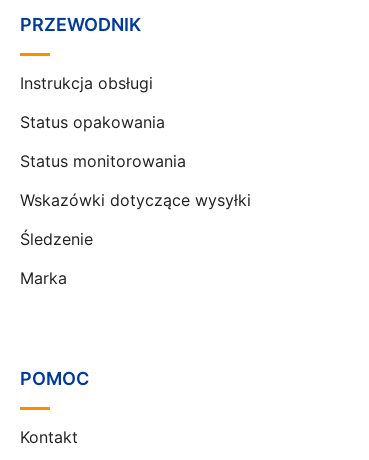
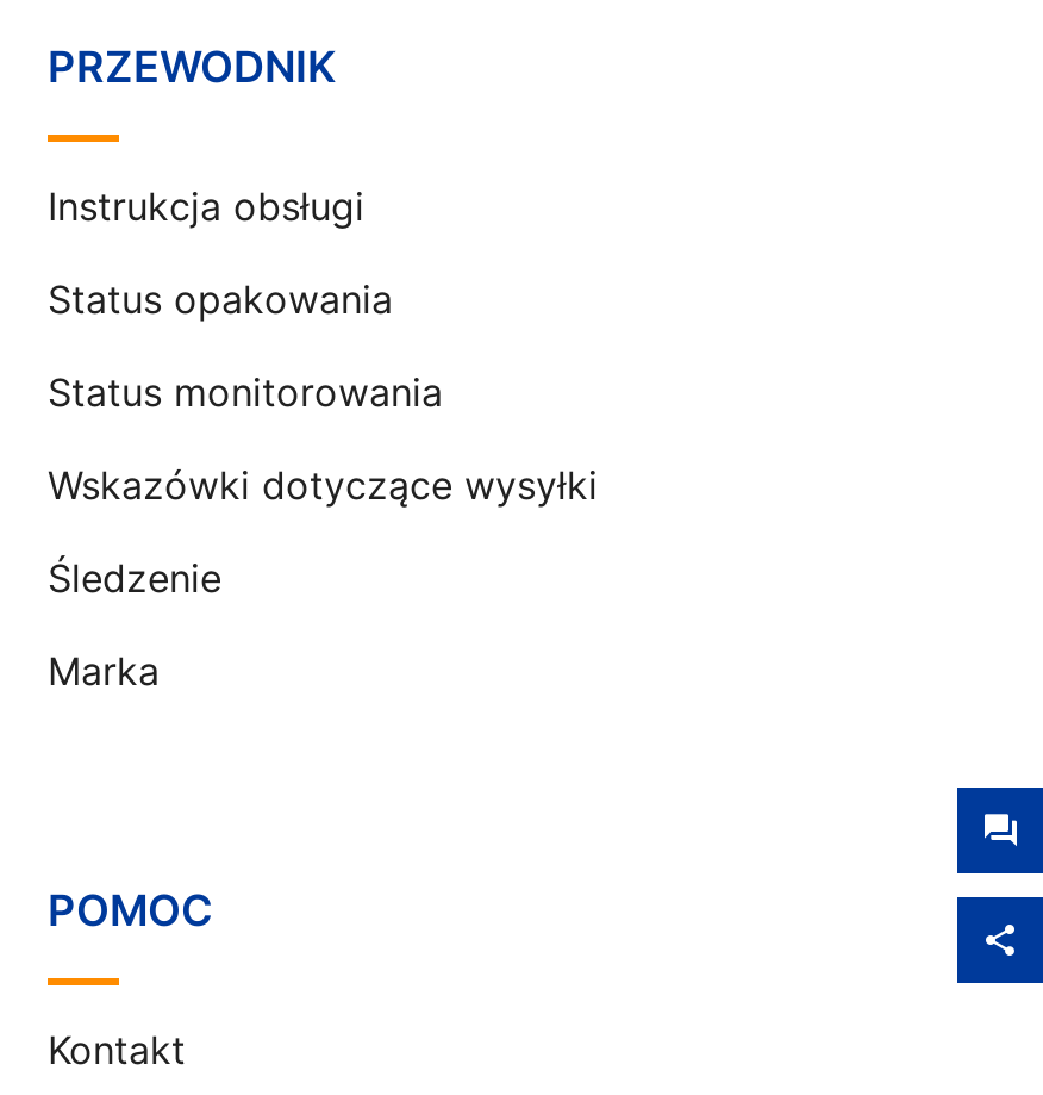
+ [image]

+ [image]
